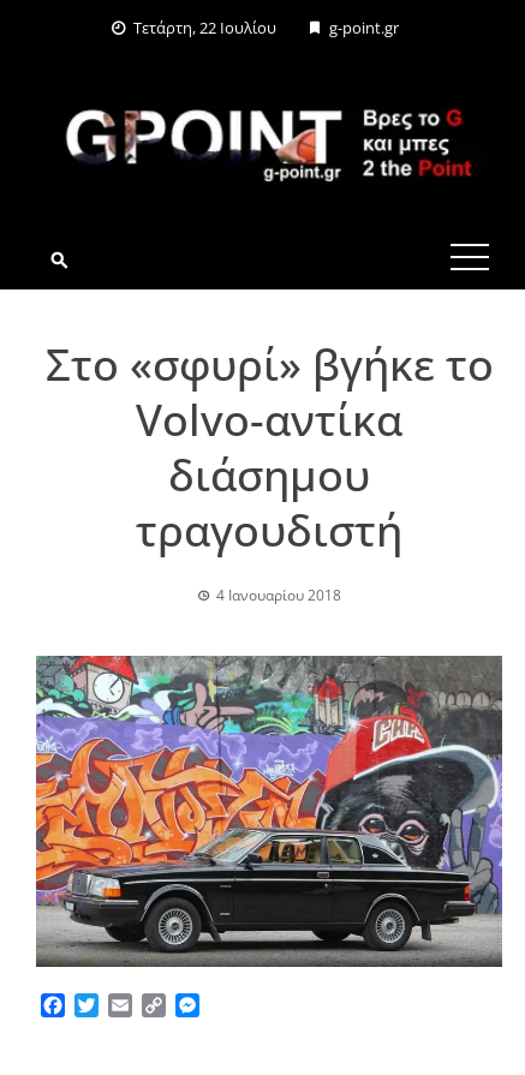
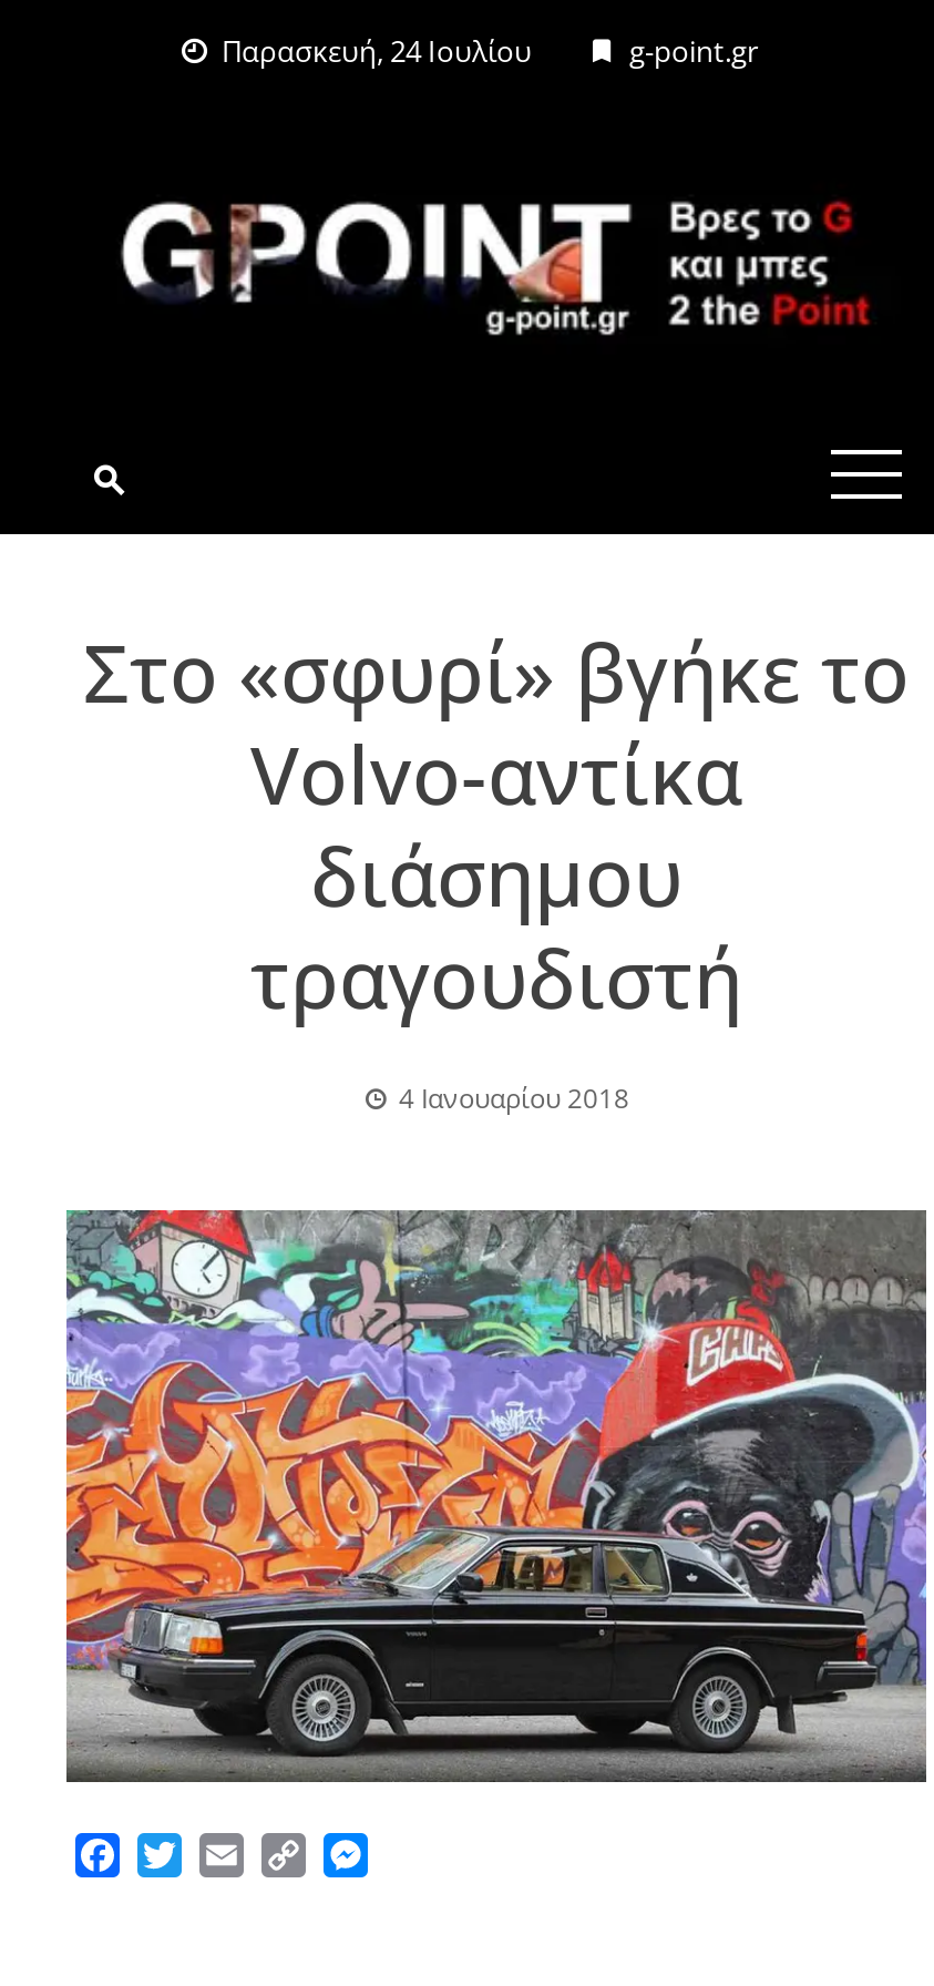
- Τετάρτη, 22 Ιουλίου
+ Παρασκευή, 24 Ιουλίου
